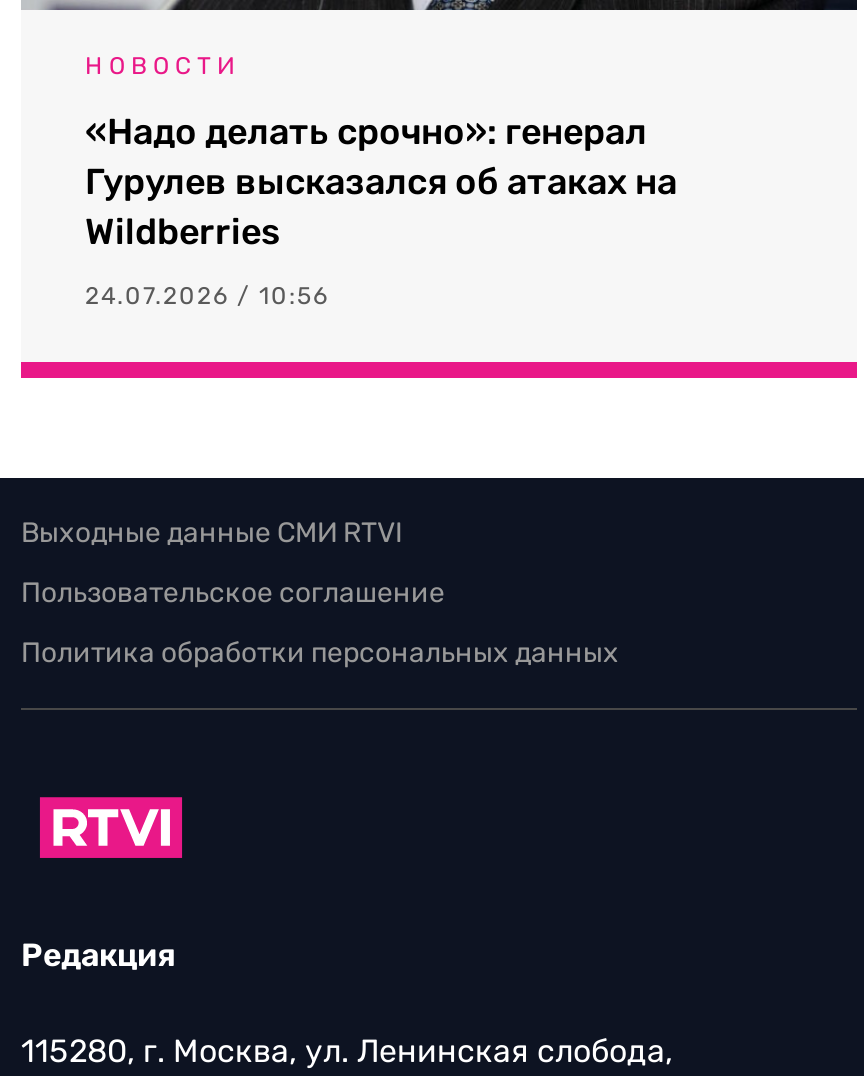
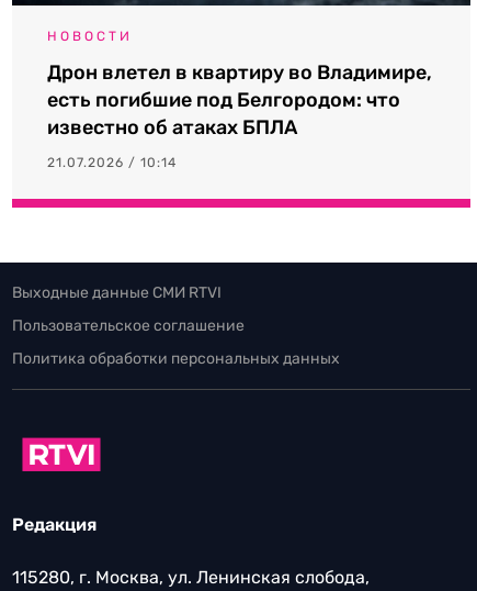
- «Надо делать срочно»: генерал
- Гурулев высказался об атаках на
- Wildberries
+ Дрон влетел в квартиру во Владимире,
+ есть погибшие под Белгородом: что
+ известно об атаках БПЛА

- 24.07.2026 / 10:56
+ 21.07.2026 / 10:14
